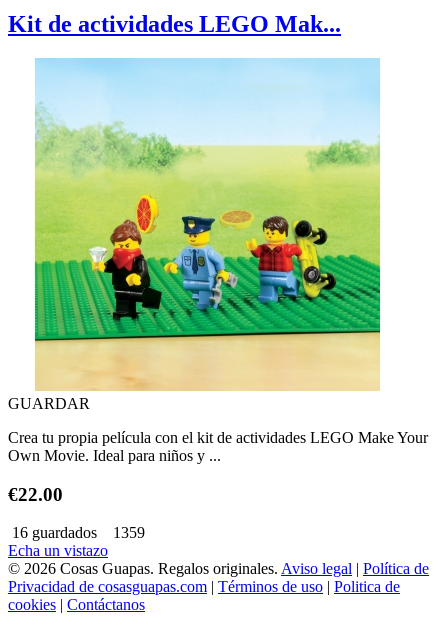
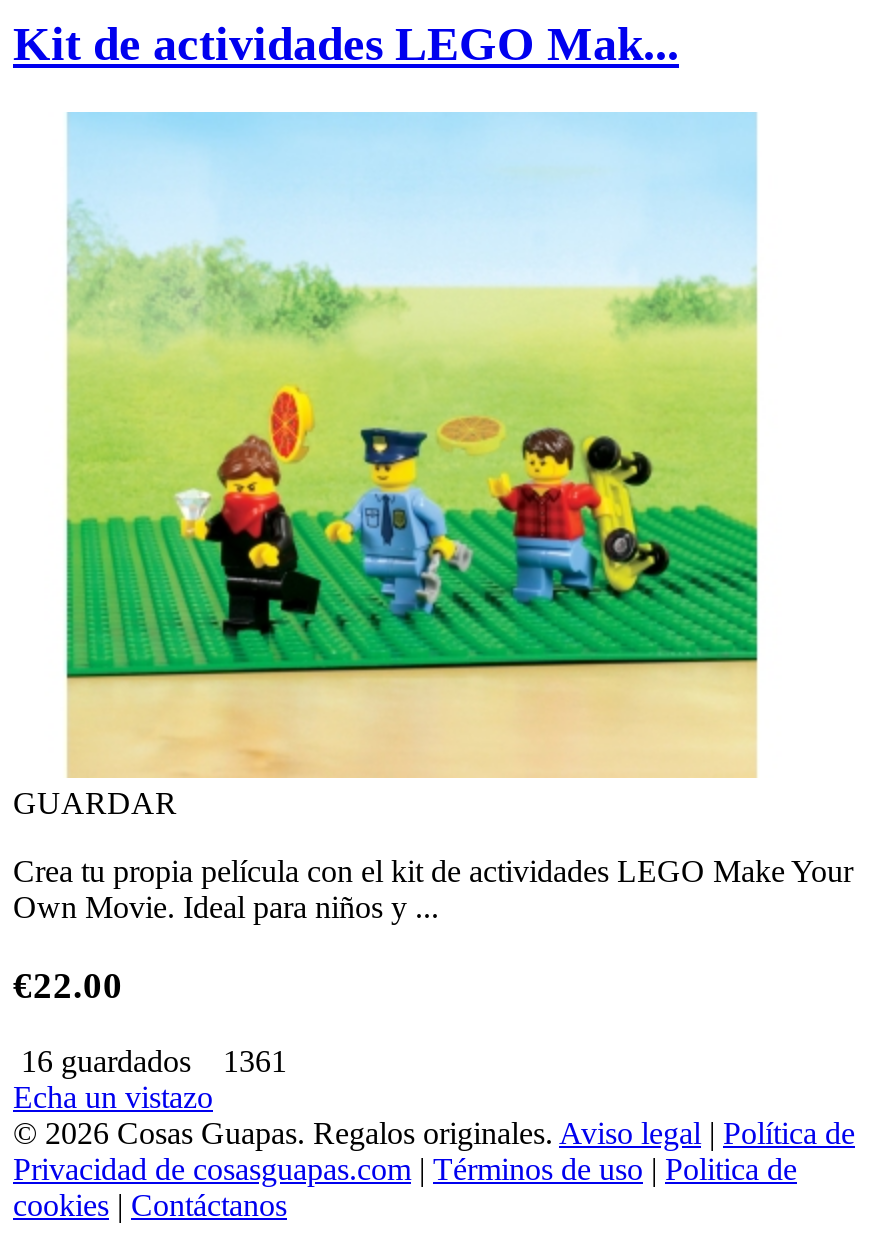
- 16 guardados 1359
+ 16 guardados 1361
